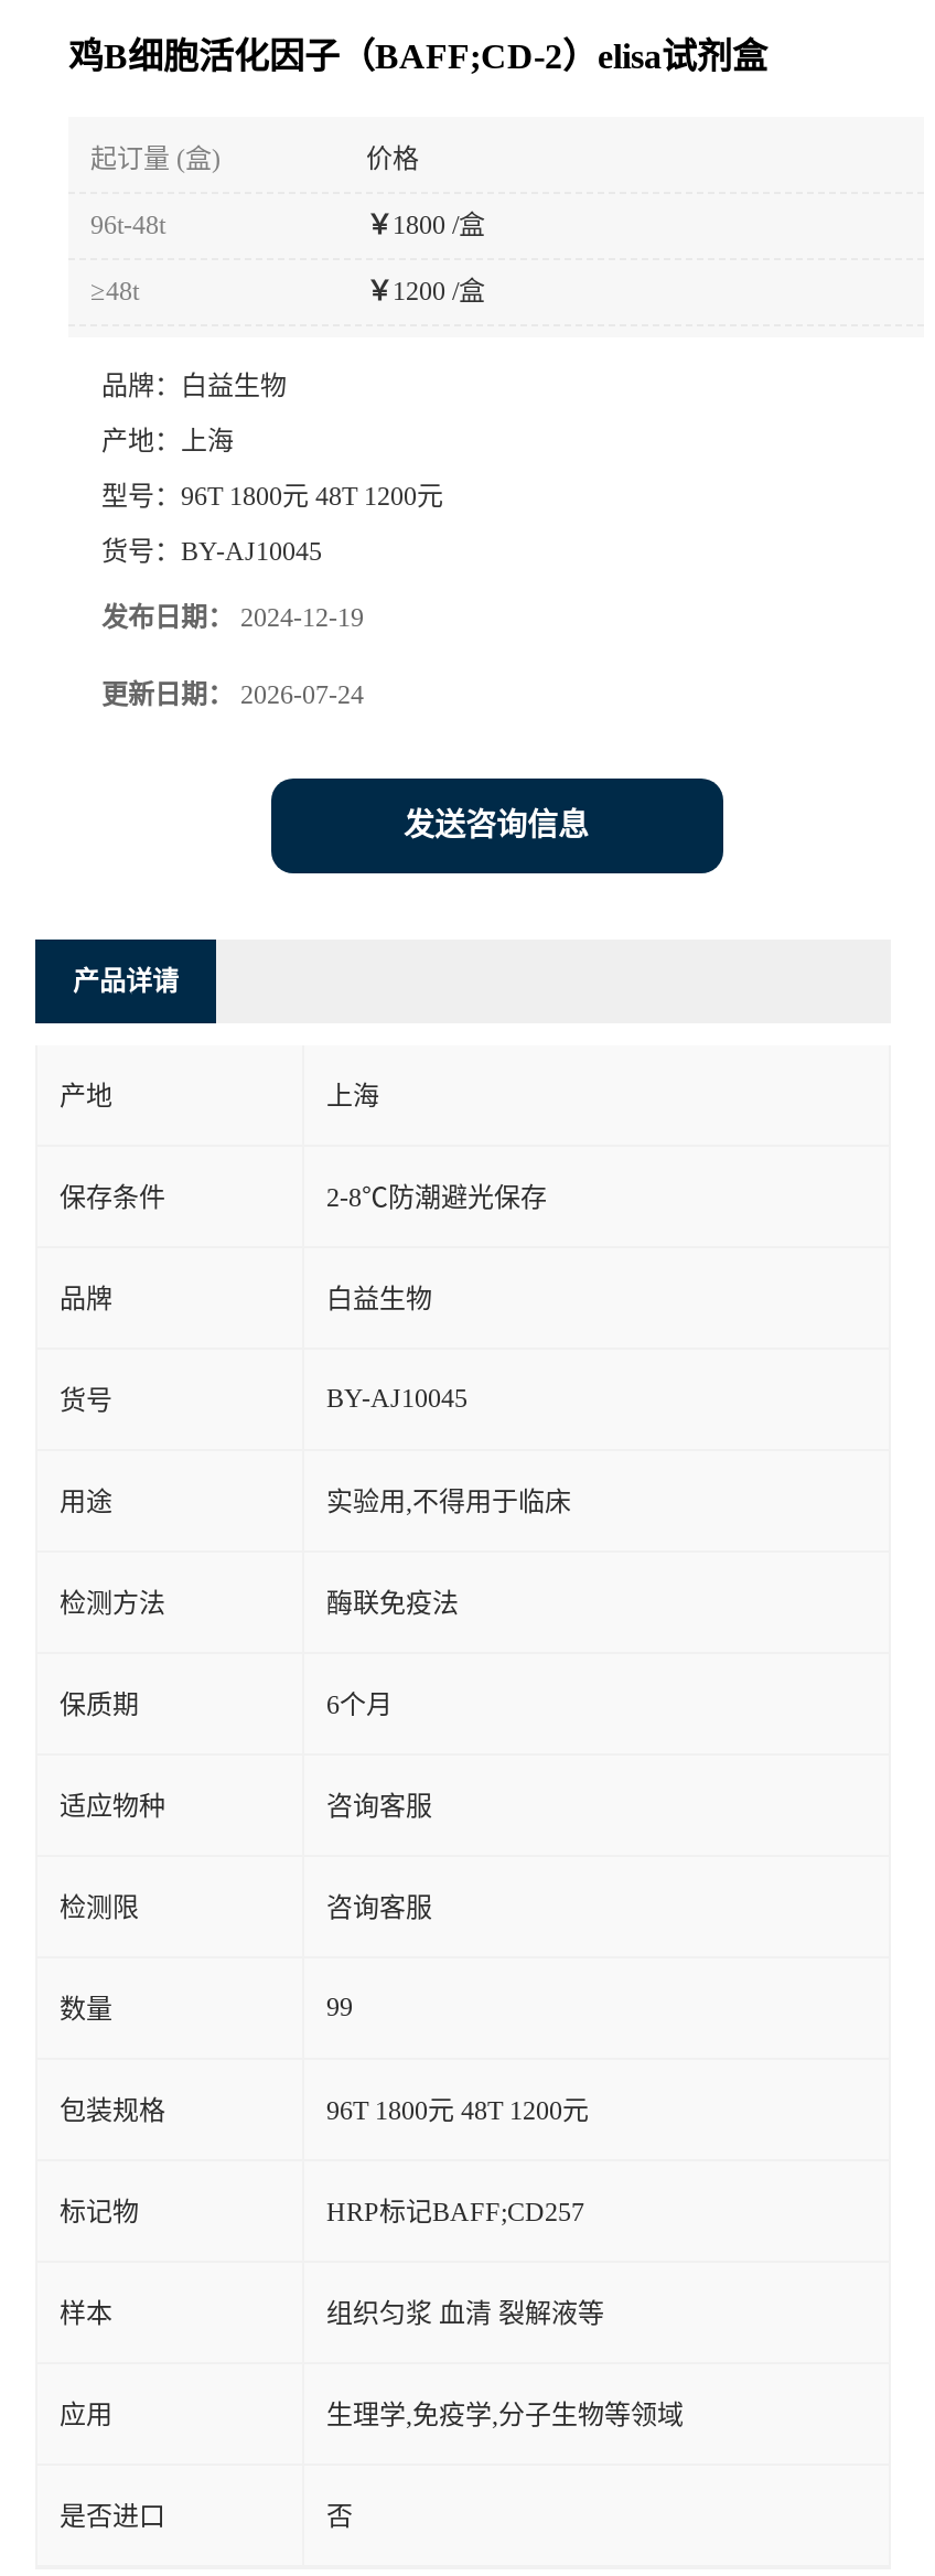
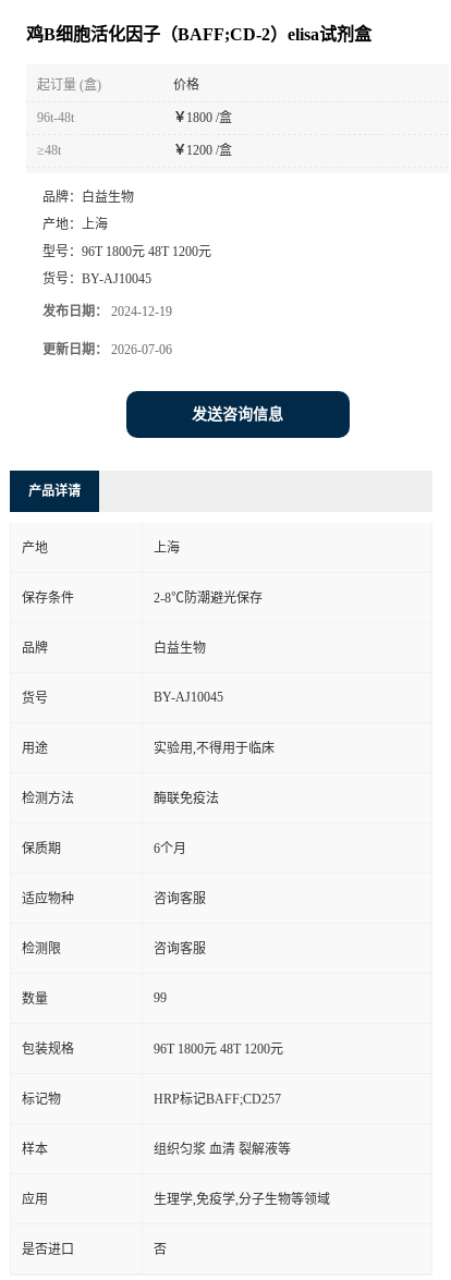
- 更新日期：2026-07-24
+ 更新日期：2026-07-06
